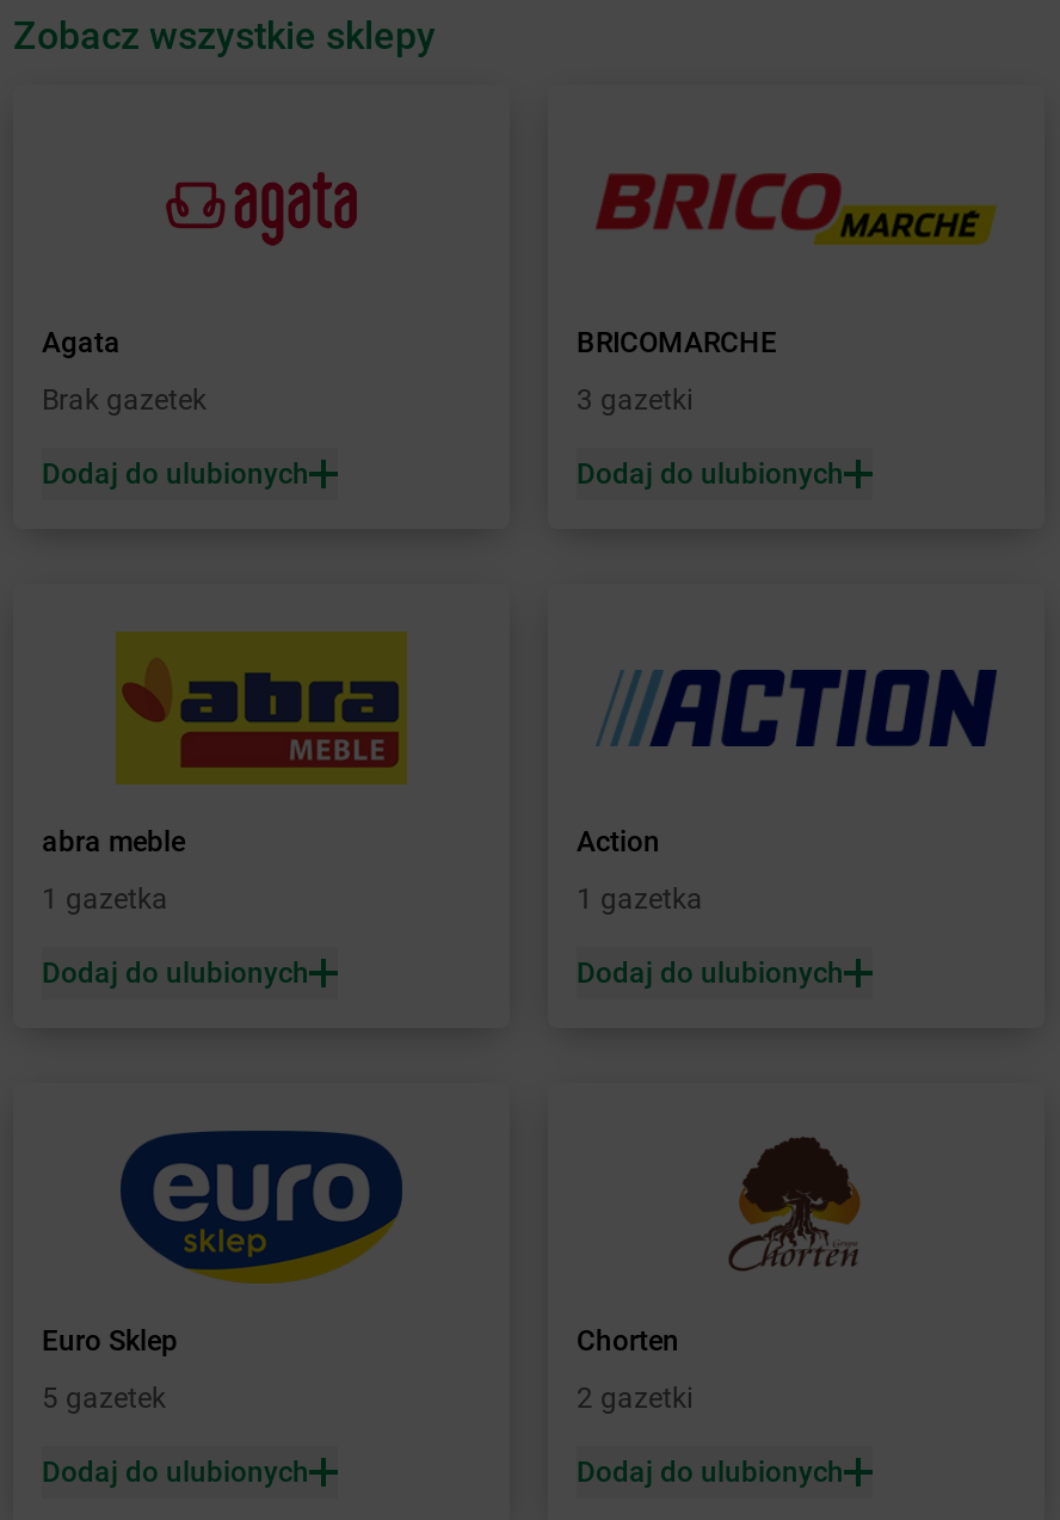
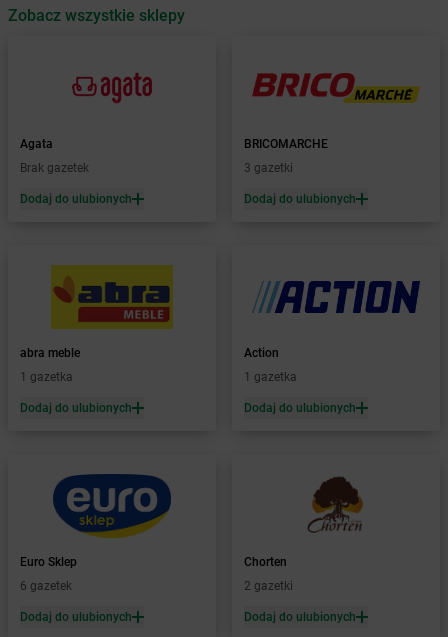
- 5 gazetek
+ 6 gazetek
